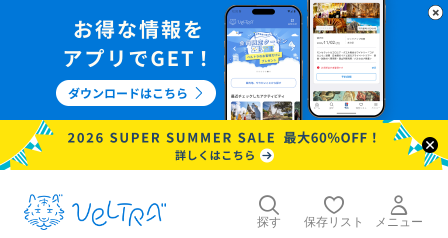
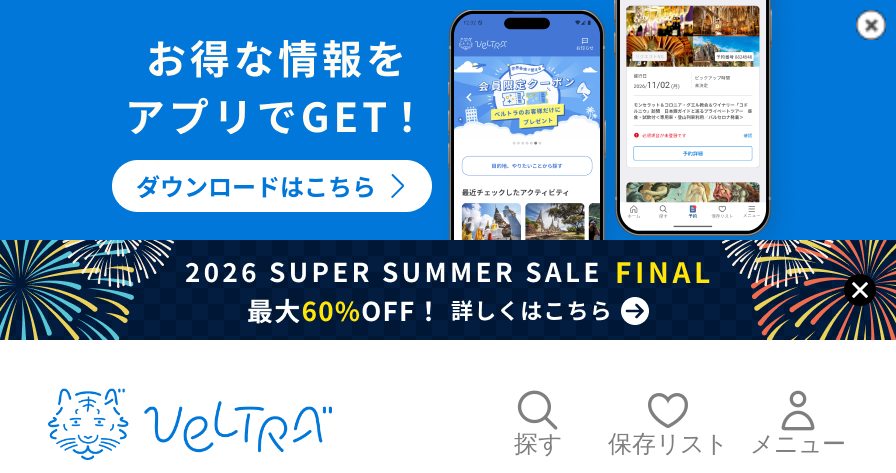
- [image]
+ [image]
